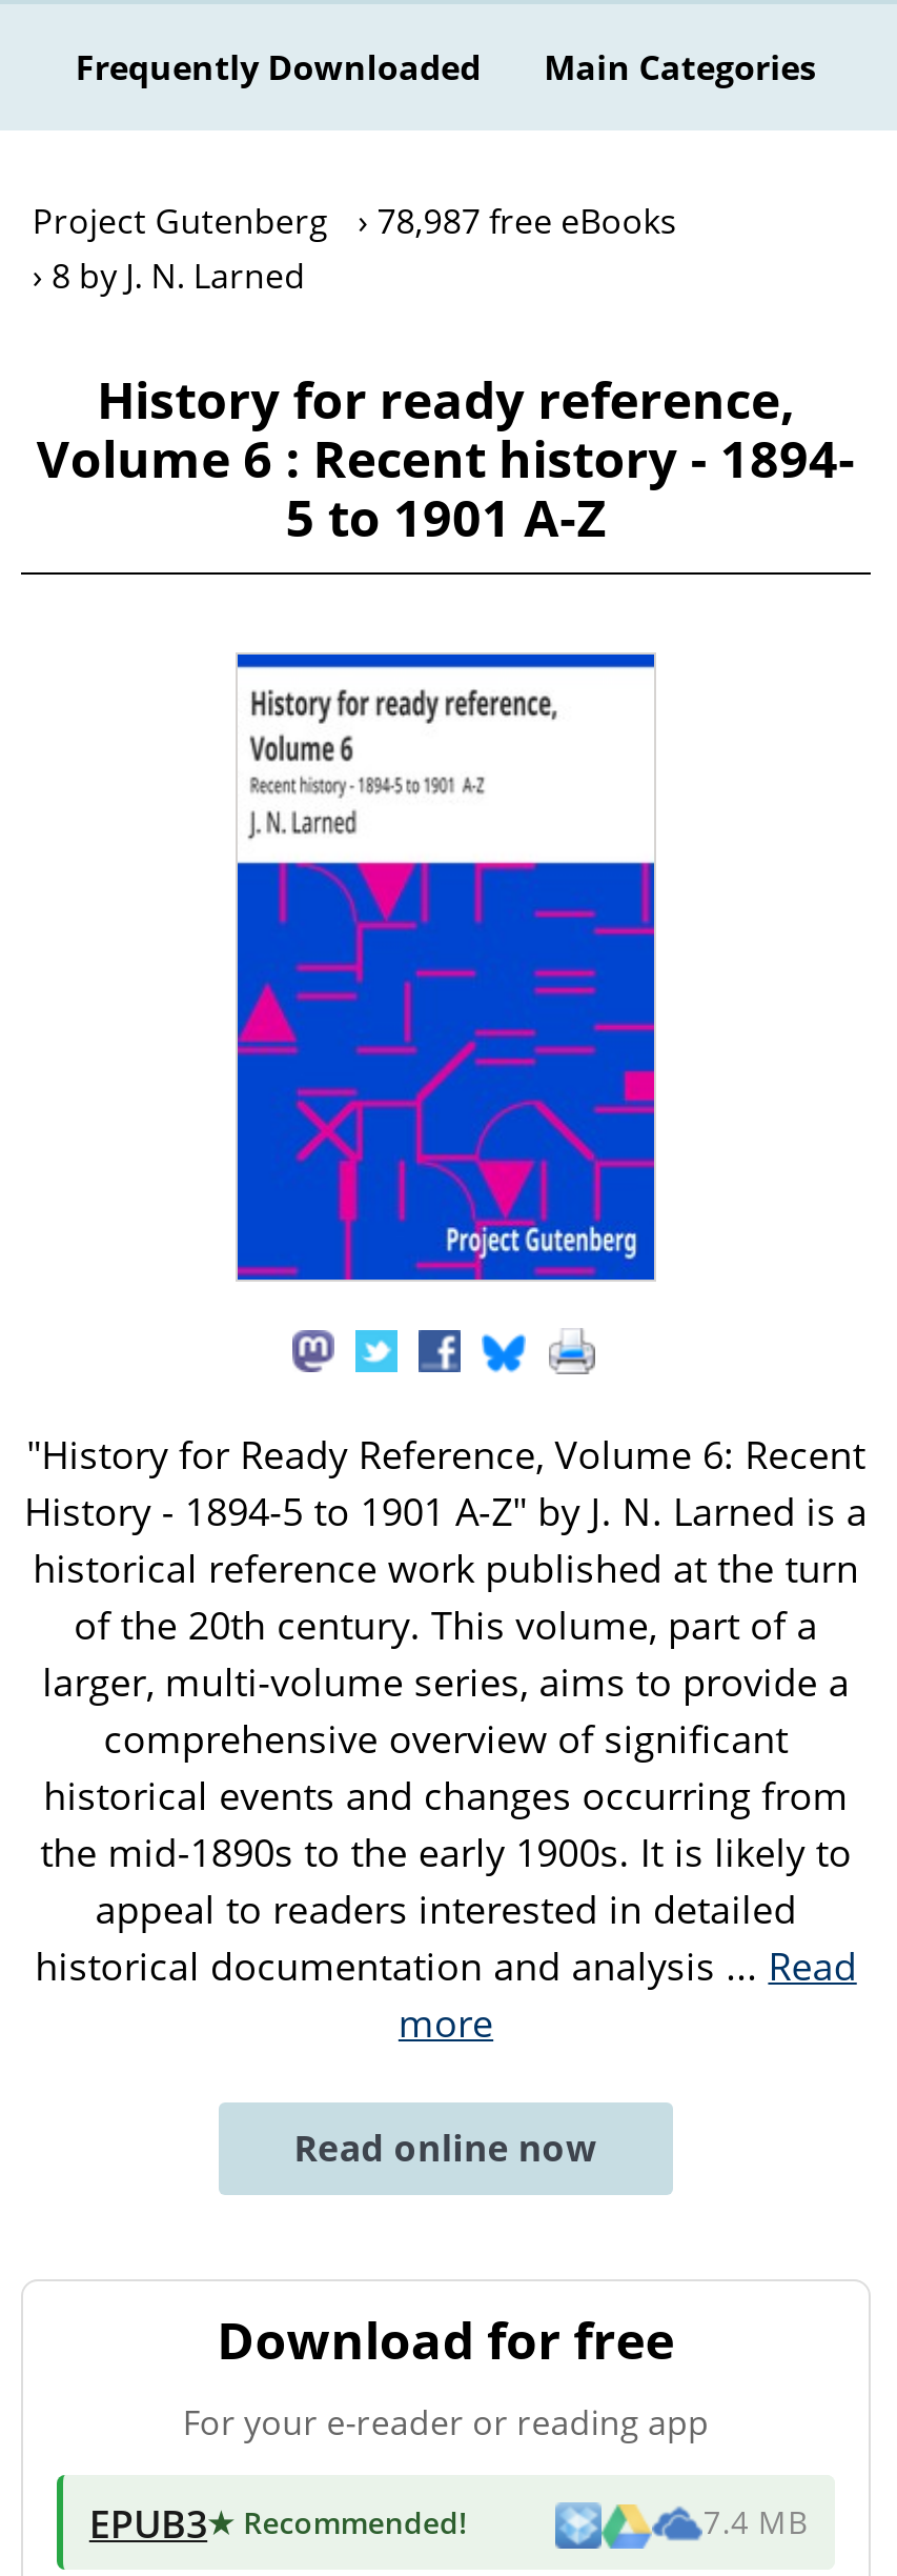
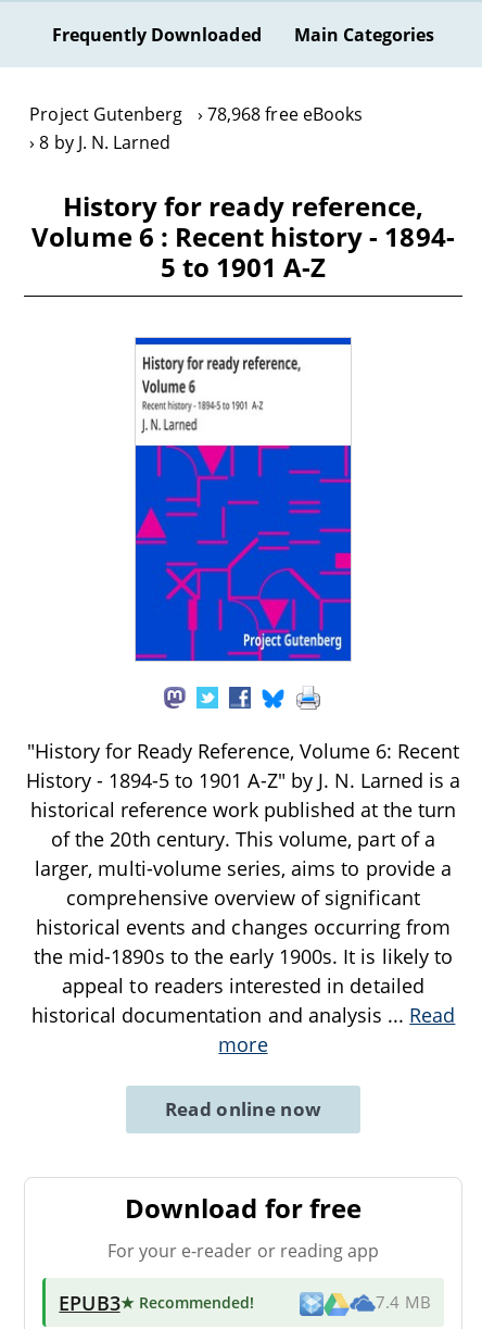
- Project Gutenberg 78,987 free eBooks
+ Project Gutenberg 78,968 free eBooks
